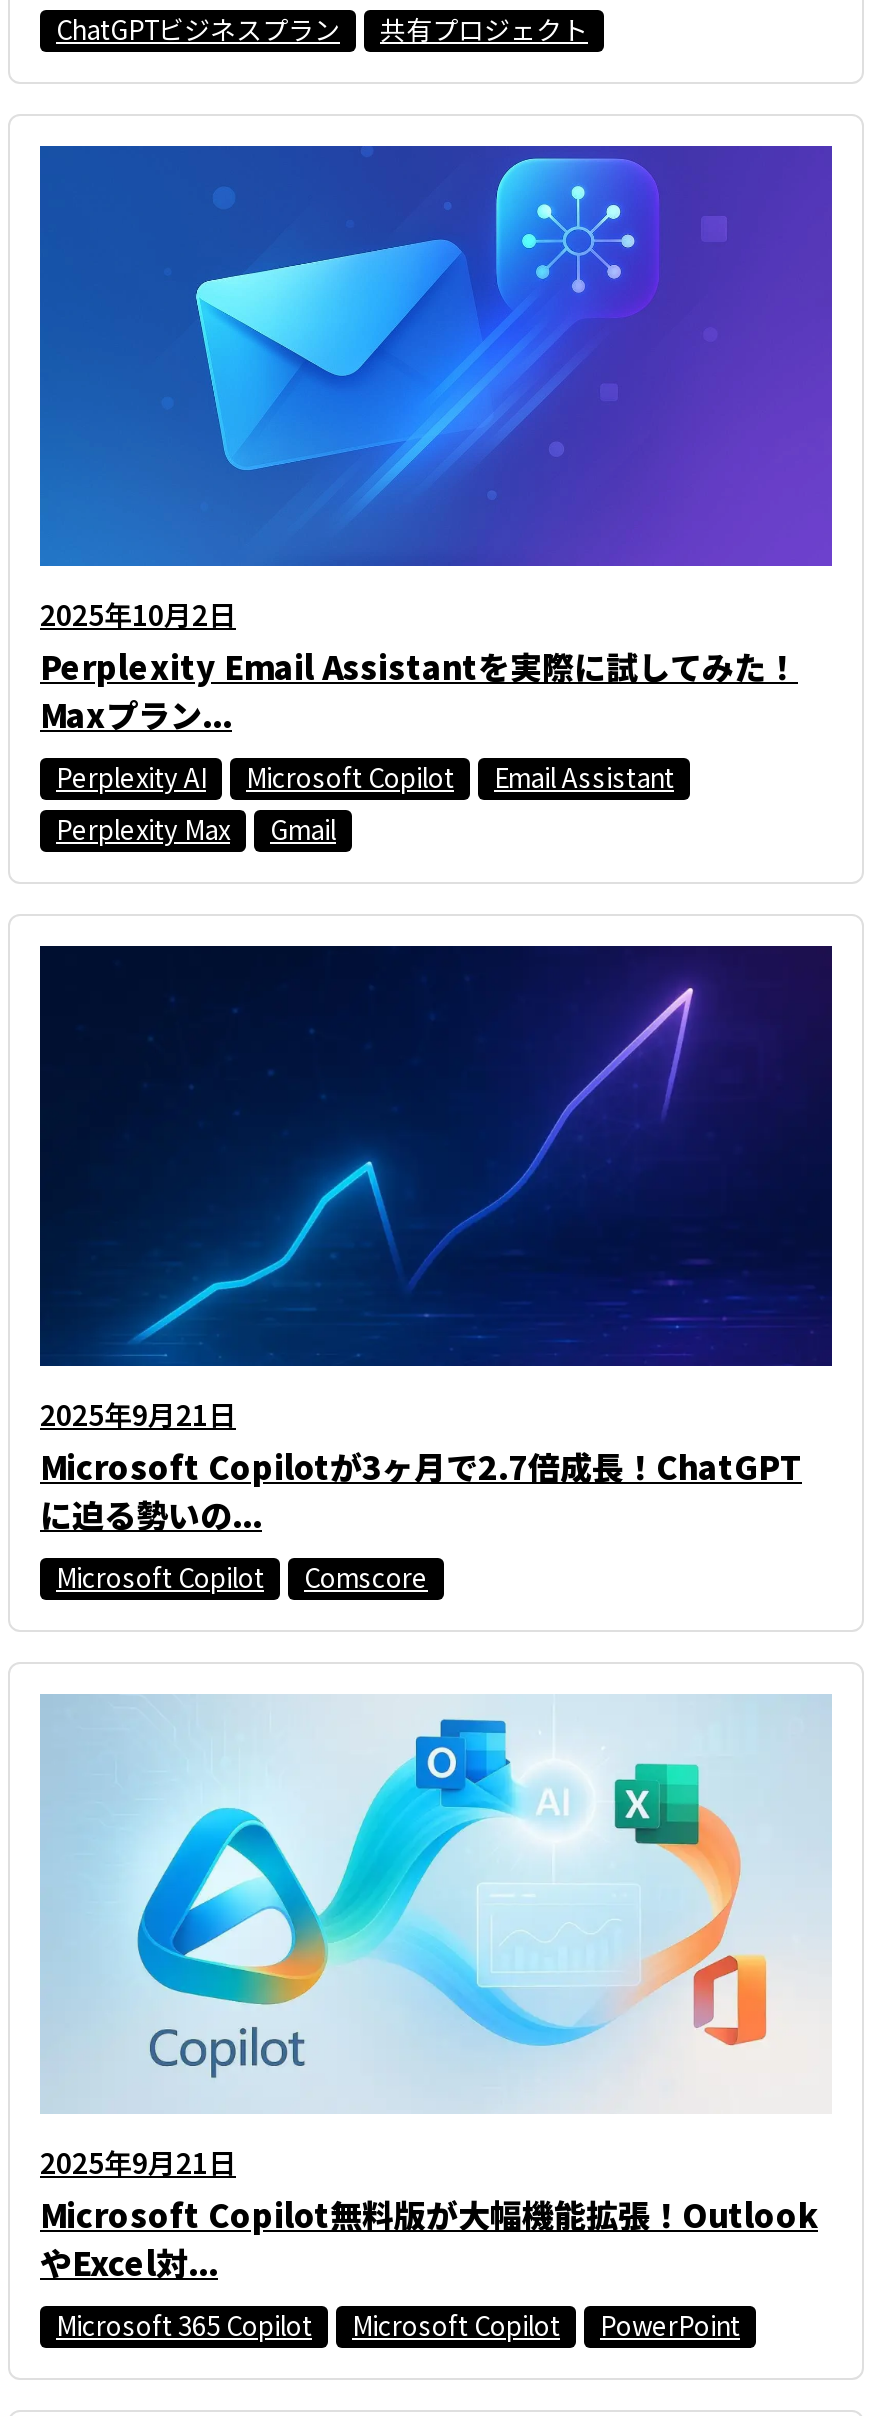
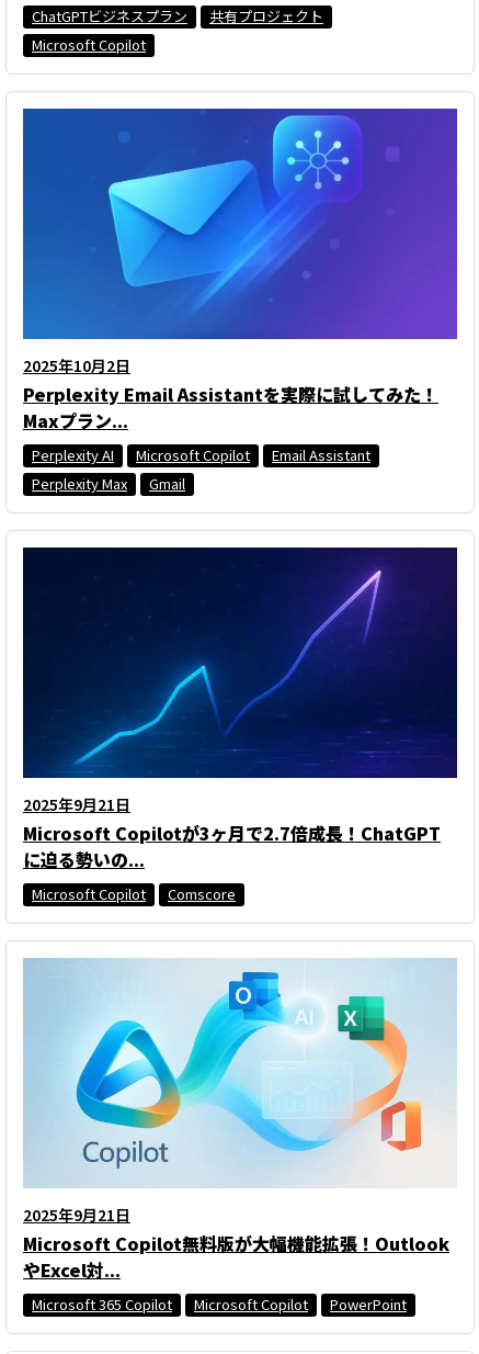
+ Microsoft Copilot
